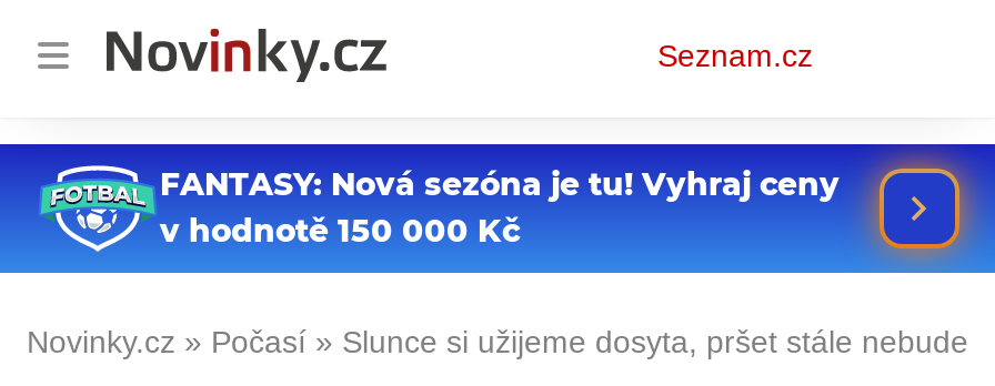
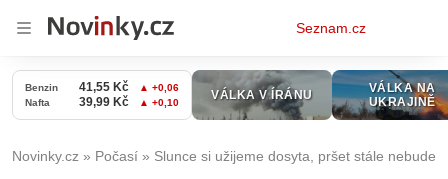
- [image]
+ [image]
